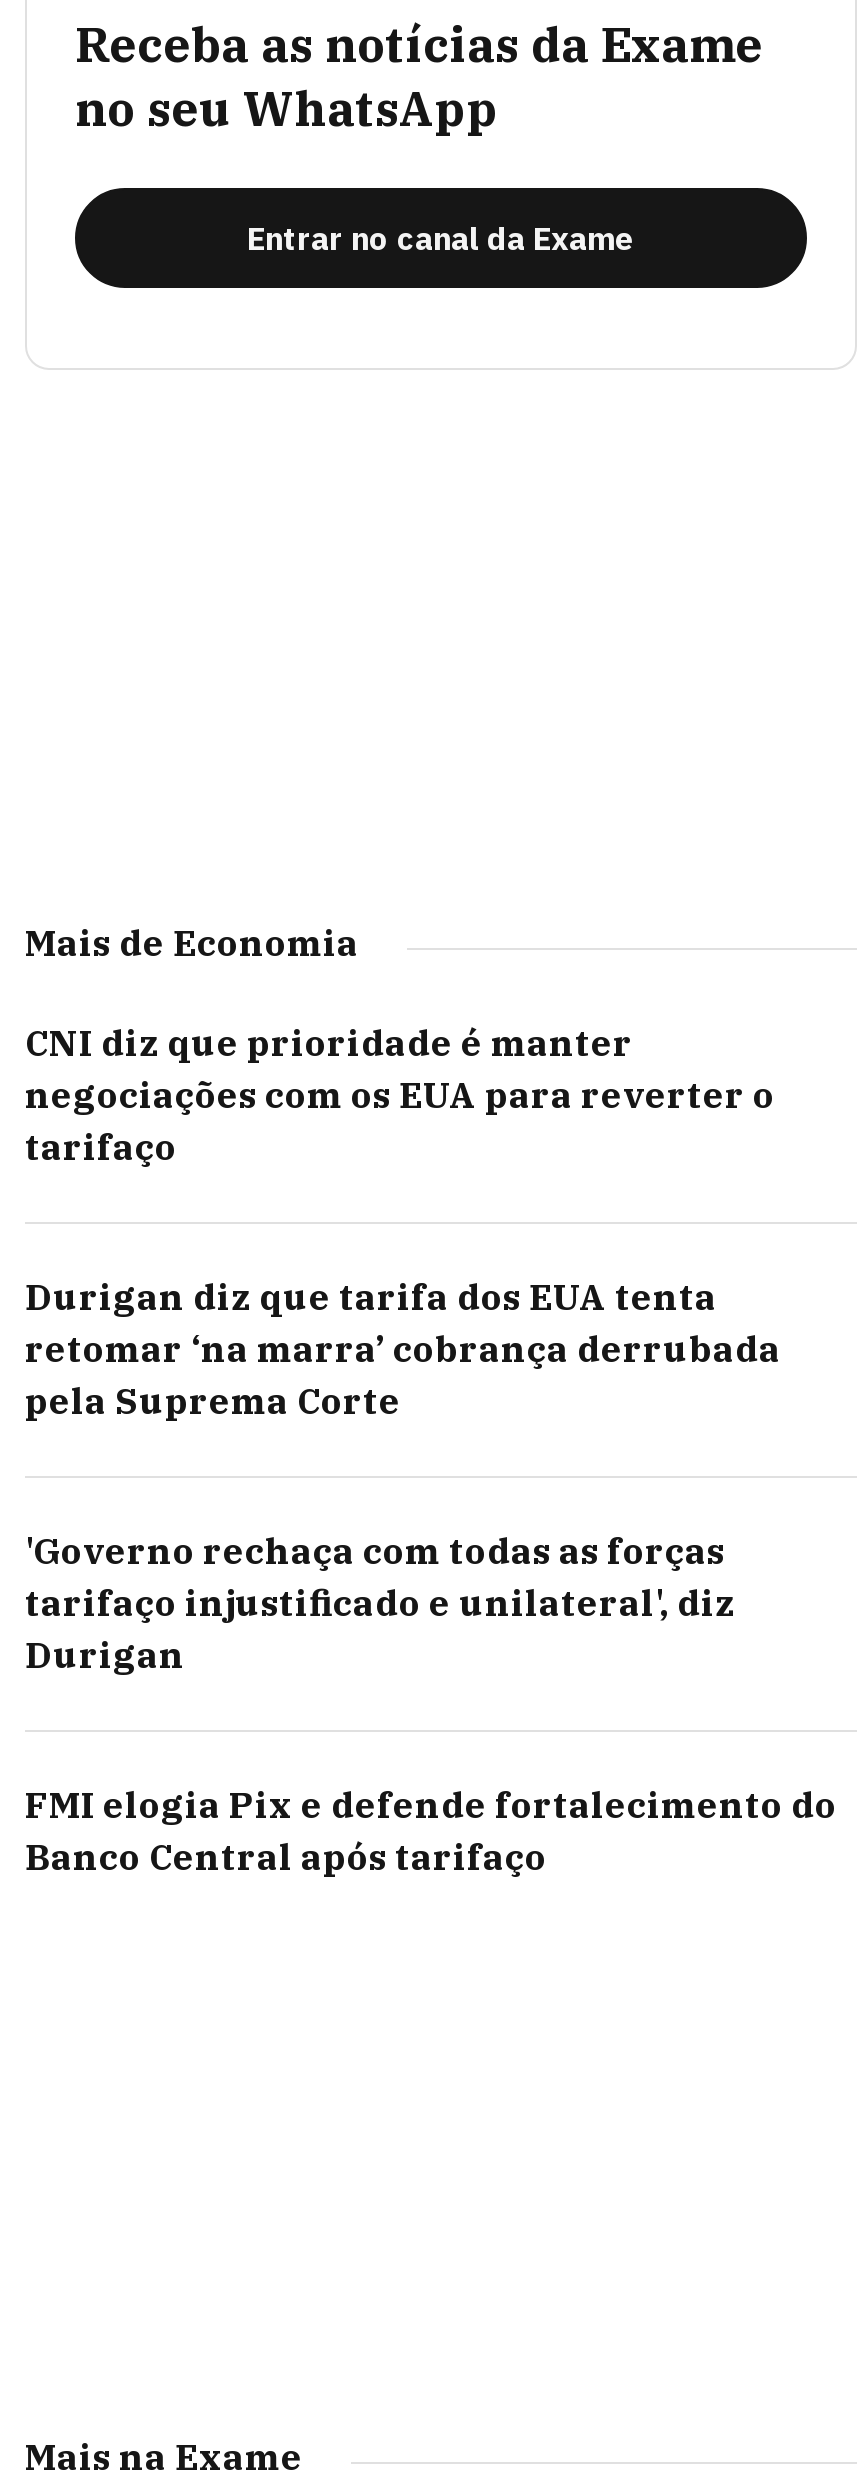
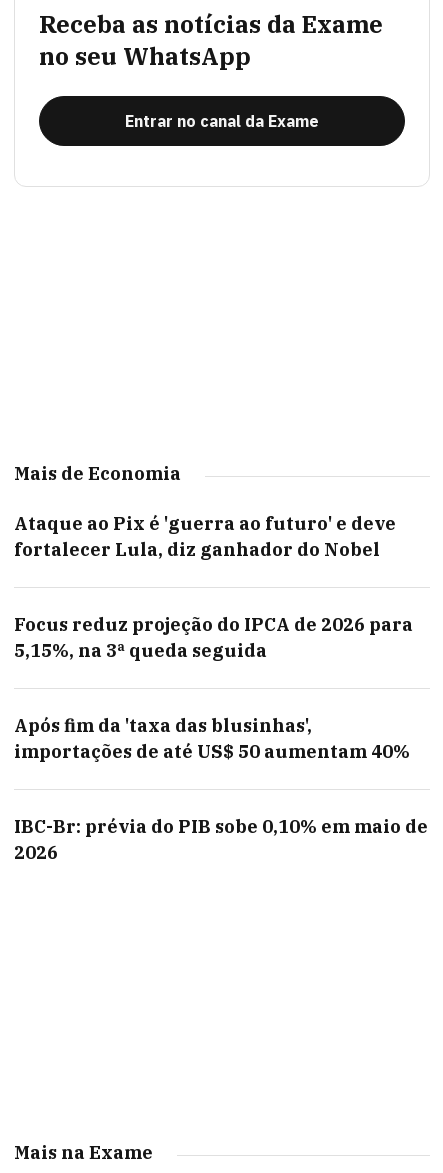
- CNI diz que prioridade é manter
- negociações com os EUA para reverter o
- tarifaço
+ Ataque ao Pix é 'guerra ao futuro' e deve
+ fortalecer Lula, diz ganhador do Nobel

- Durigan diz que tarifa dos EUA tenta
- retomar ‘na marra’ cobrança derrubada
- pela Suprema Corte
+ Focus reduz projeção do IPCA de 2026 para
+ 5,15%, na 3ª queda seguida

- 'Governo rechaça com todas as forças
- tarifaço injustificado e unilateral', diz
- Durigan
+ Após fim da 'taxa das blusinhas',
+ importações de até US$ 50 aumentam 40%

- FMI elogia Pix e defende fortalecimento do
- Banco Central após tarifaço
+ IBC-Br: prévia do PIB sobe 0,10% em maio de
+ 2026
